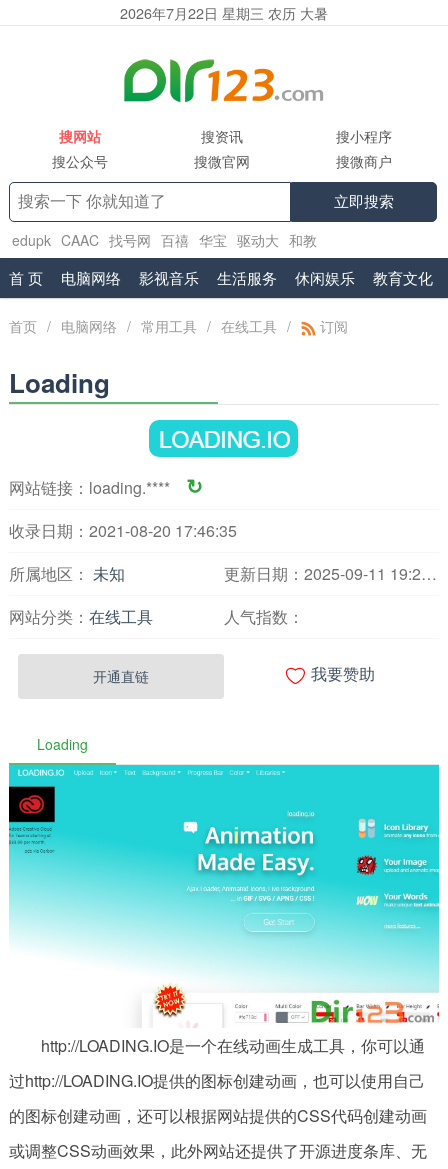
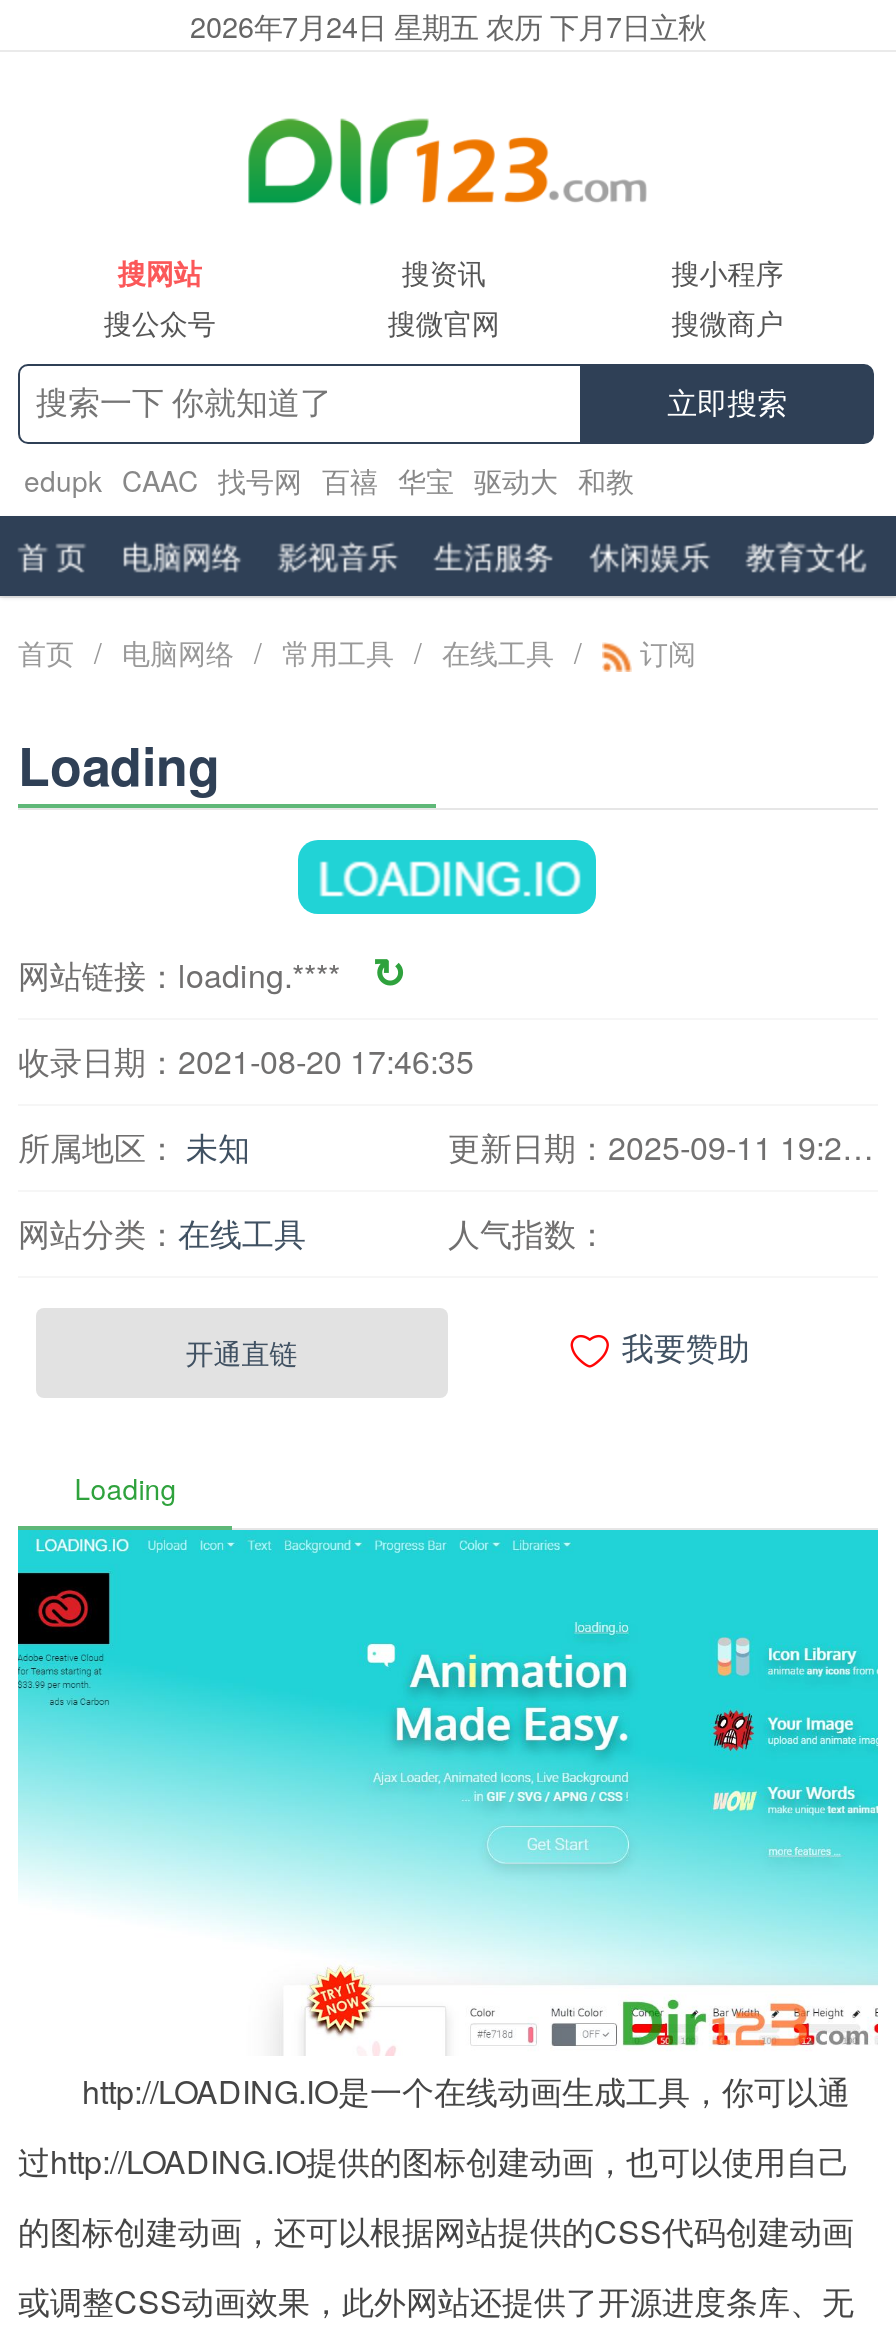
- 2026年7月22日 星期三 农历 大暑
+ 2026年7月24日 星期五 农历 下月7日立秋
